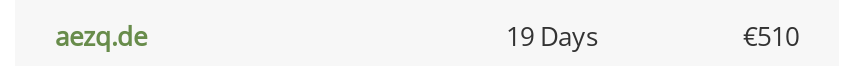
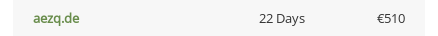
- 19 Days
+ 22 Days
